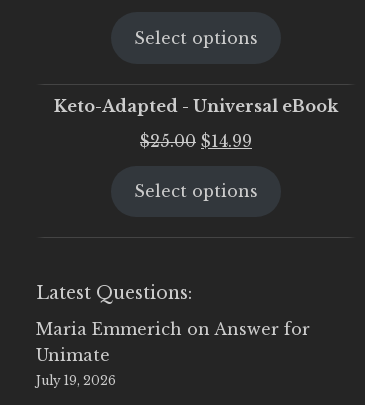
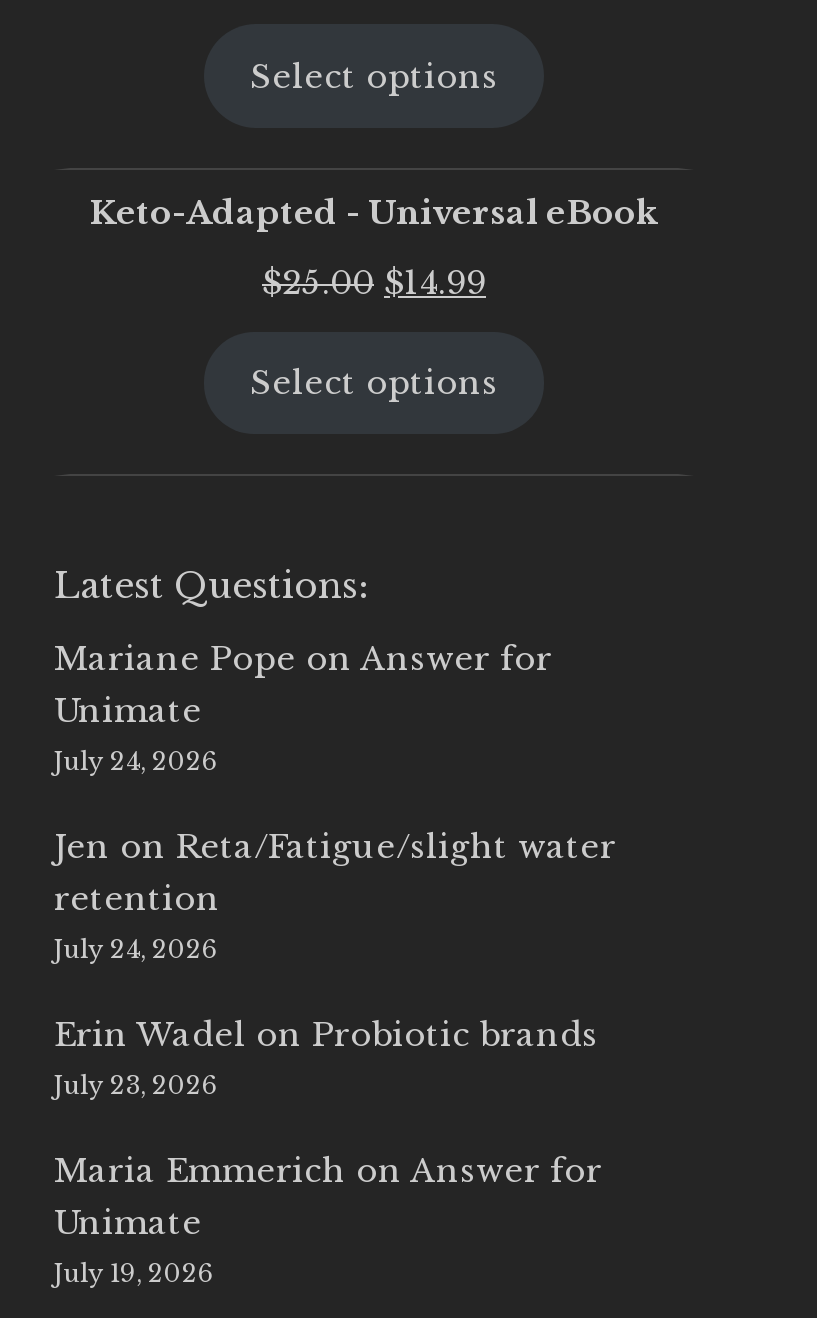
+ Mariane Pope on Answer for
+ Unimate
+ July 24, 2026
+ Jen on Reta/Fatigue/slight water
+ retention
+ July 24, 2026
+ Erin Wadel on Probiotic brands
+ July 23, 2026
